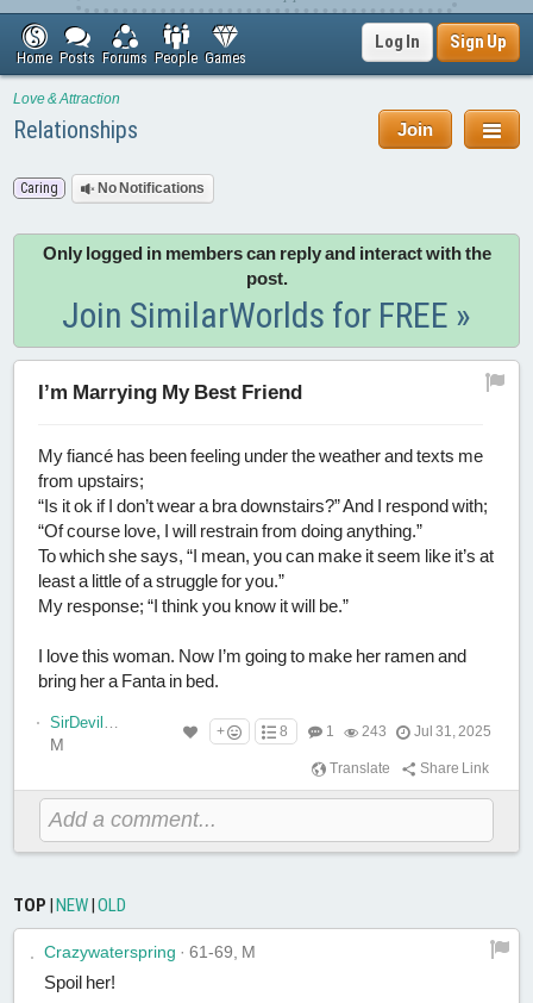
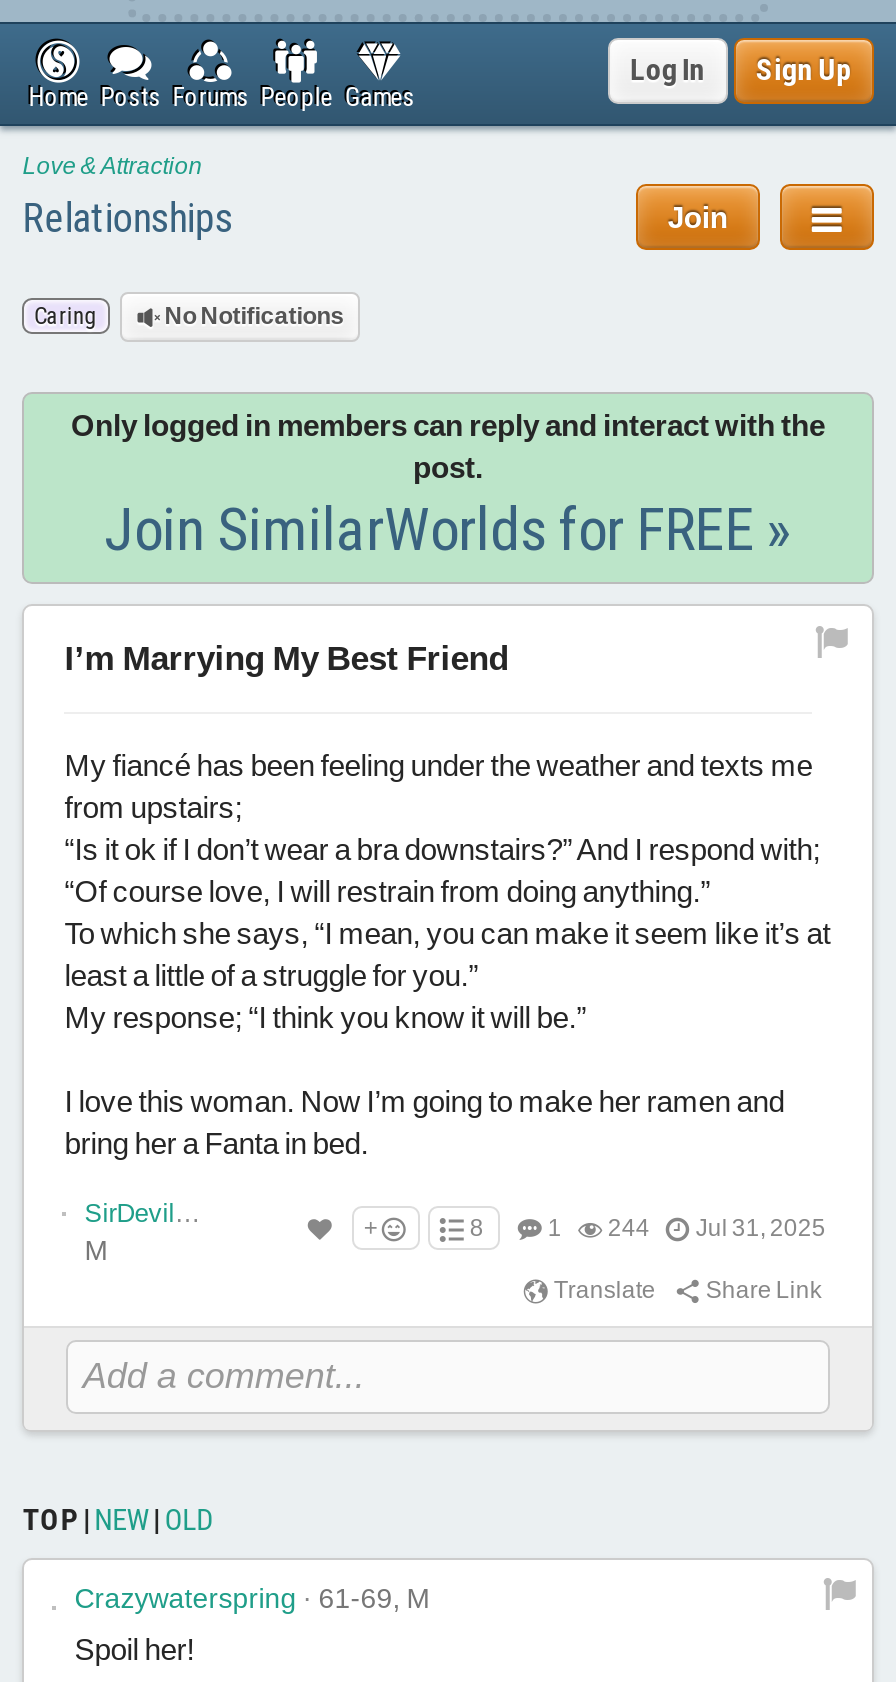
- 1 243 Jul 31, 2025
+ 1 244 Jul 31, 2025
